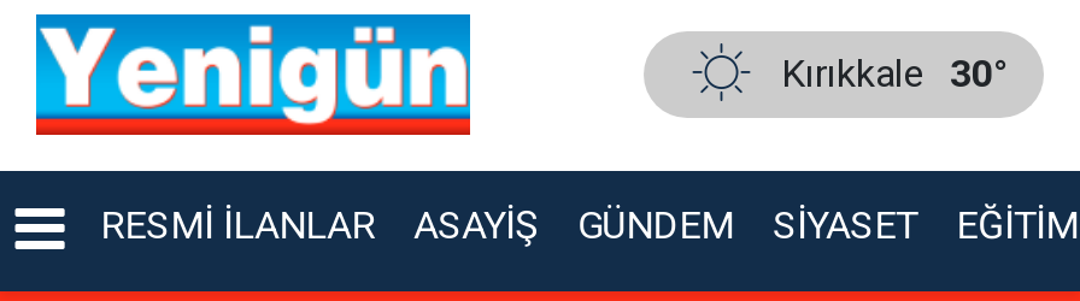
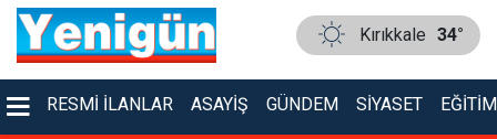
- Kırıkkale 30°
+ Kırıkkale 34°
